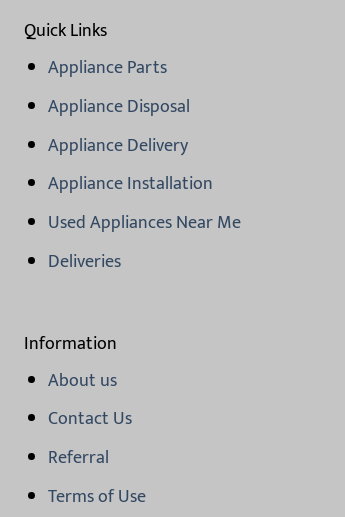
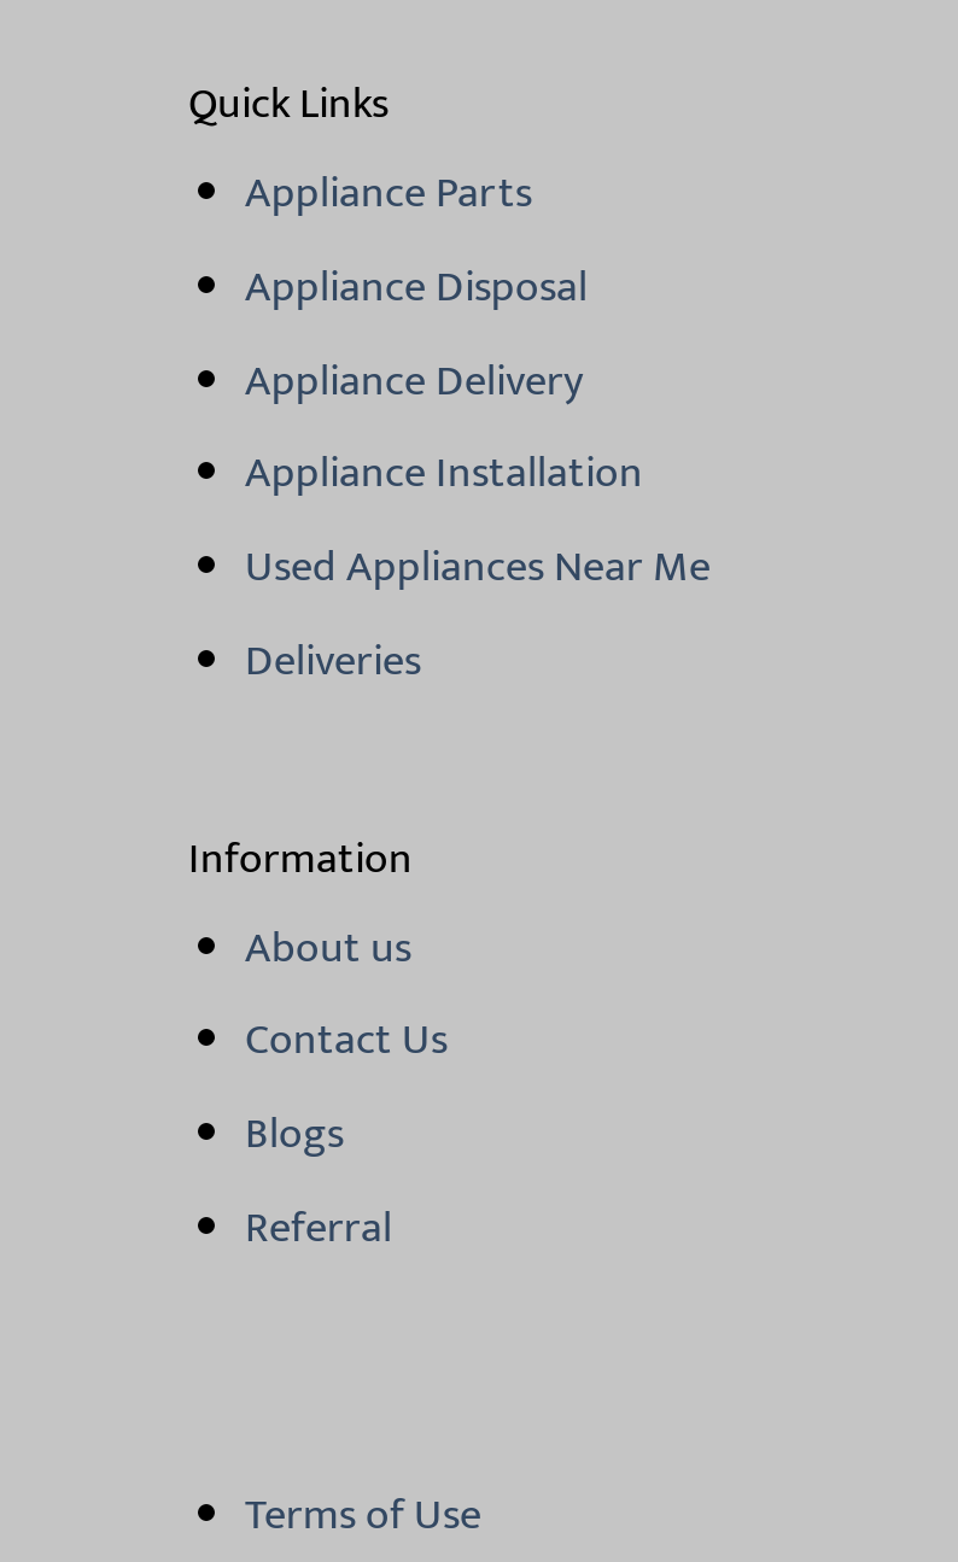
+ Blogs
